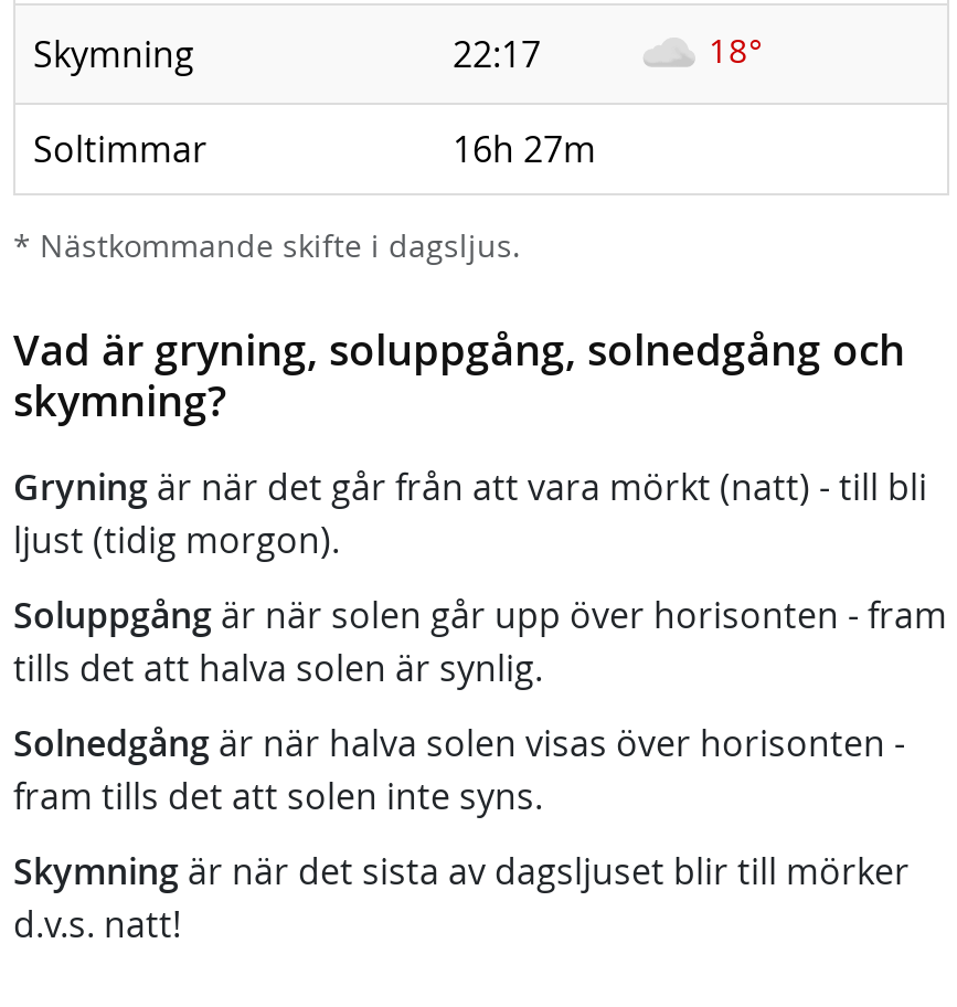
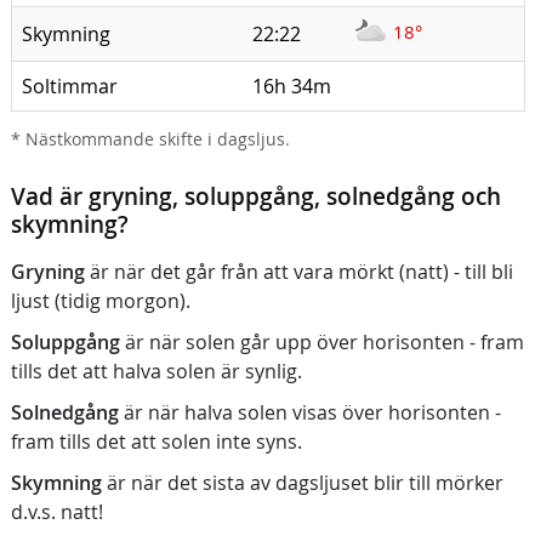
- 22:17
+ 22:22

- 16h 27m
+ 16h 34m
